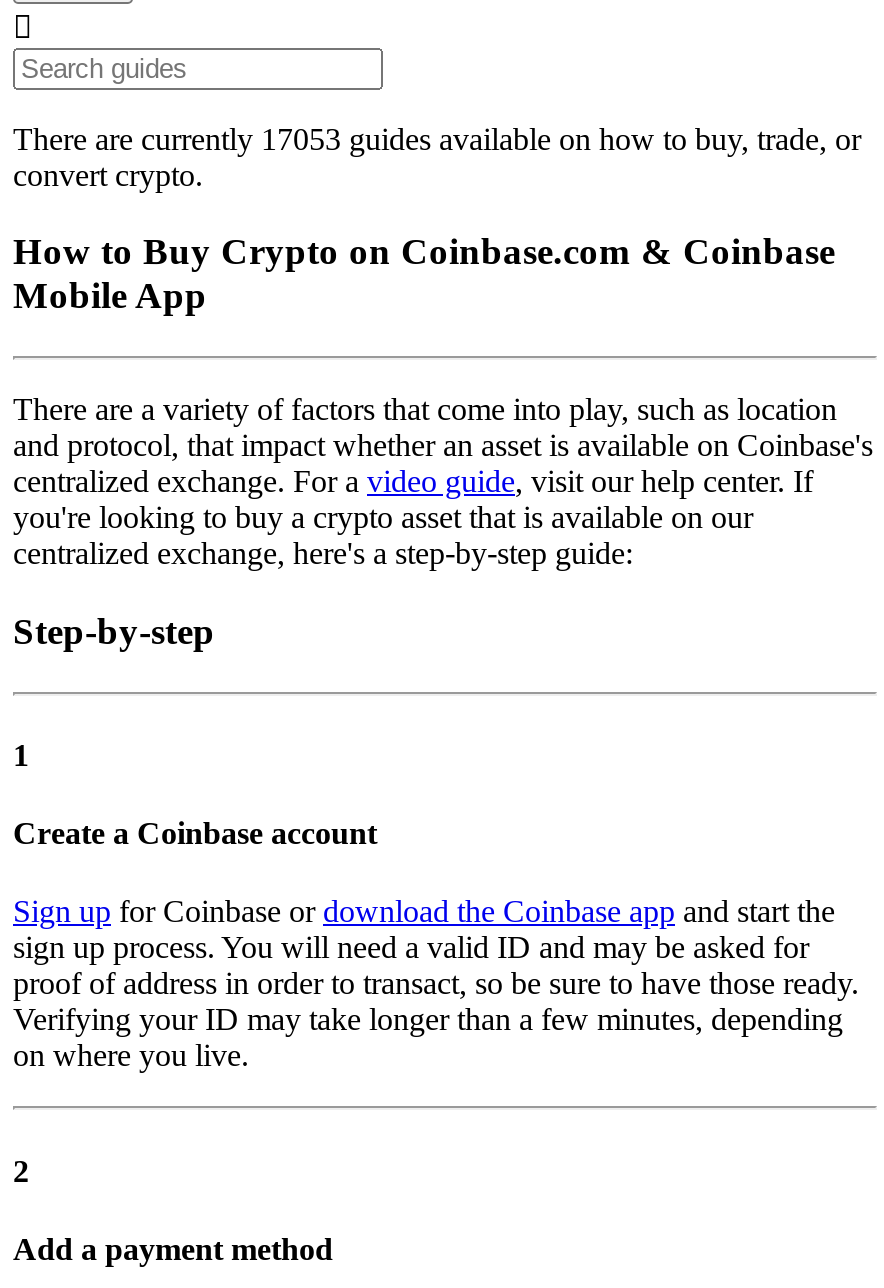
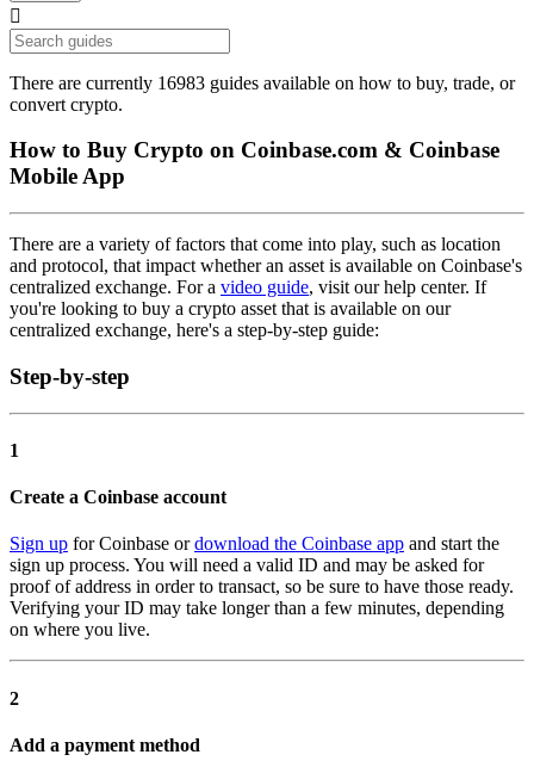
- There are currently 17053 guides available on how to buy, trade, or
+ There are currently 16983 guides available on how to buy, trade, or
